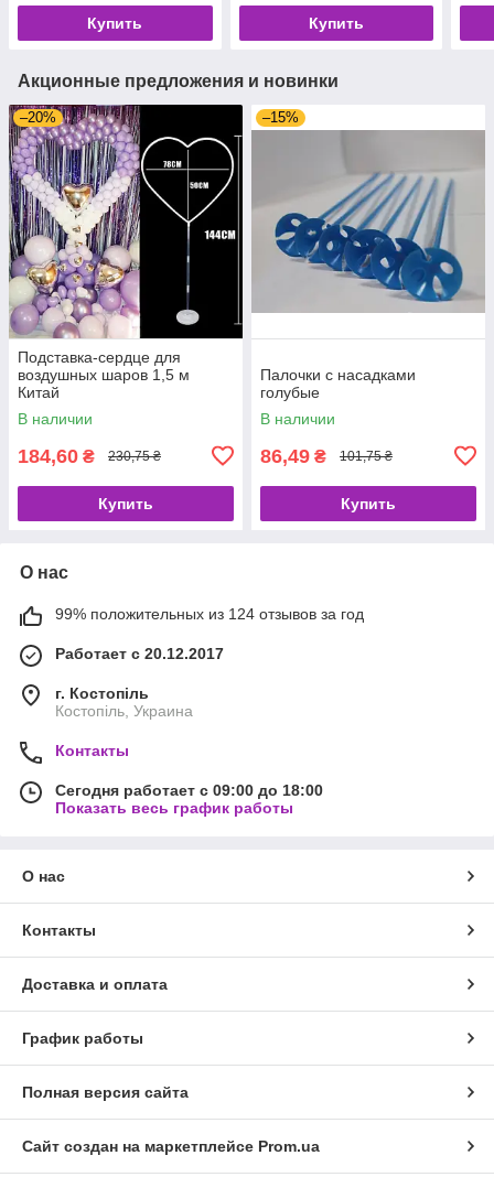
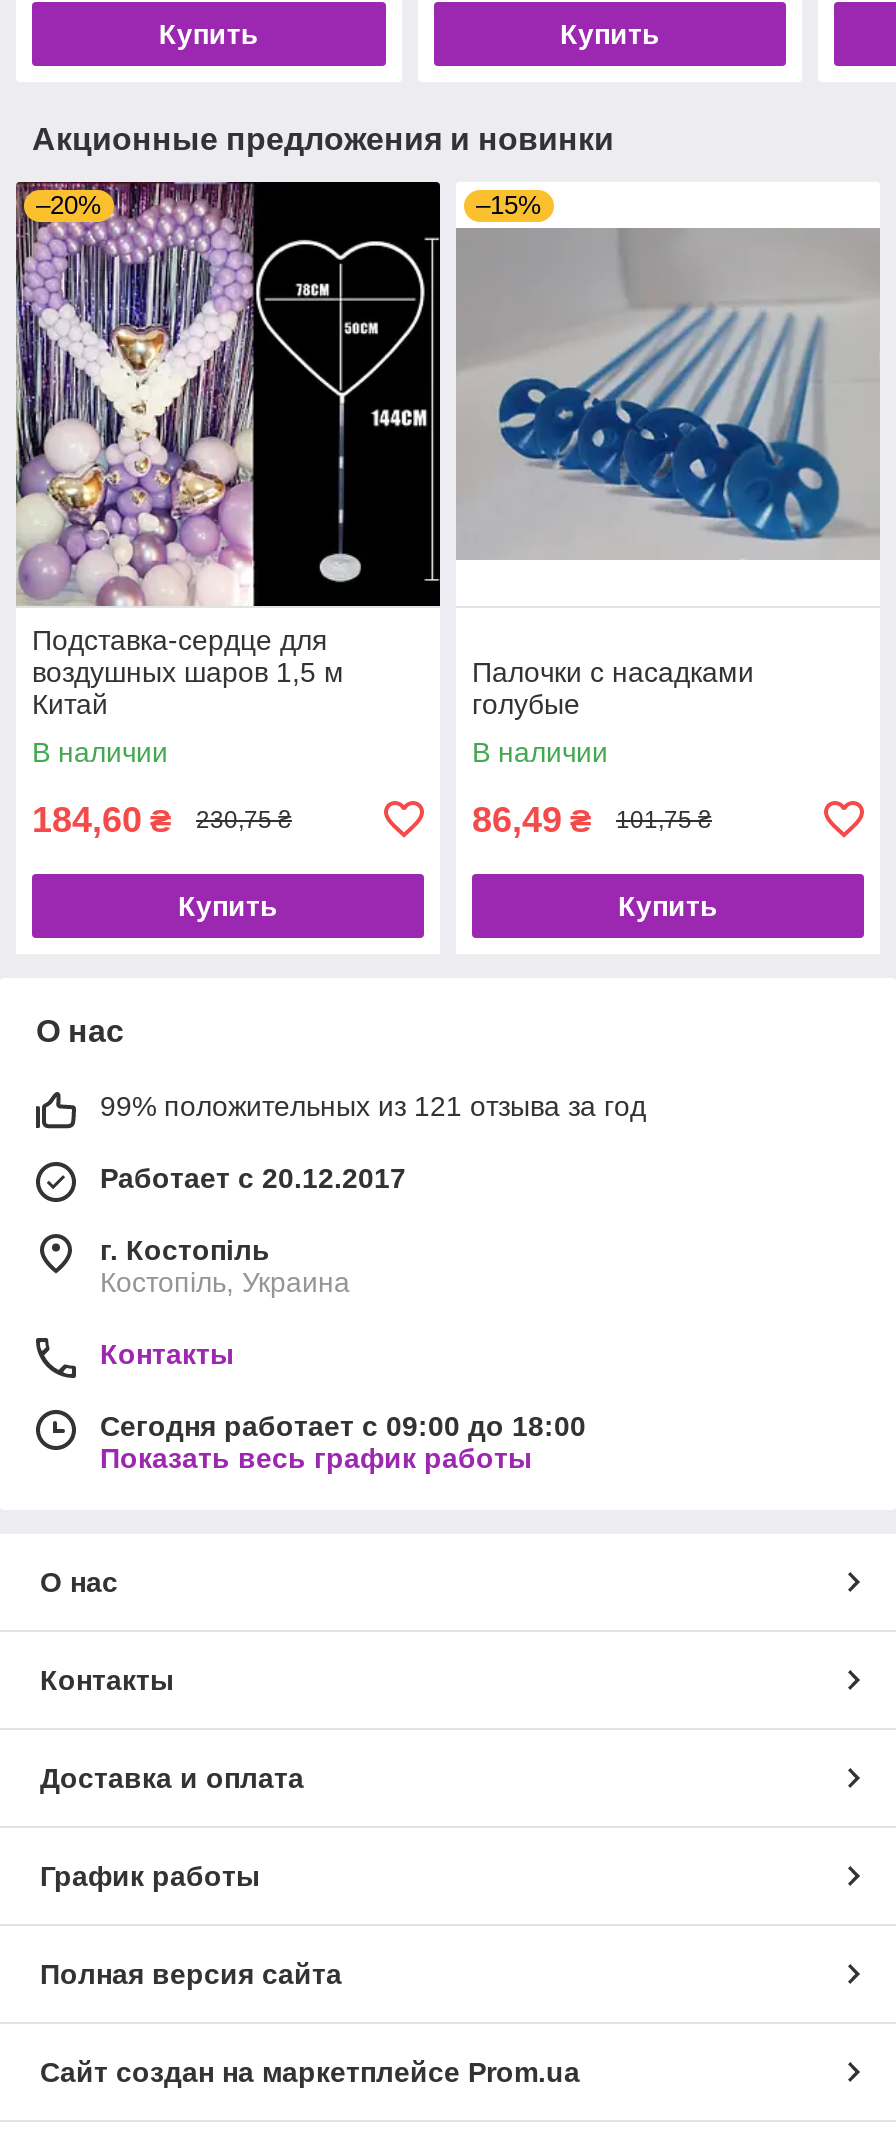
- 99% положительных из 124 отзывов за год
+ 99% положительных из 121 отзыва за год
